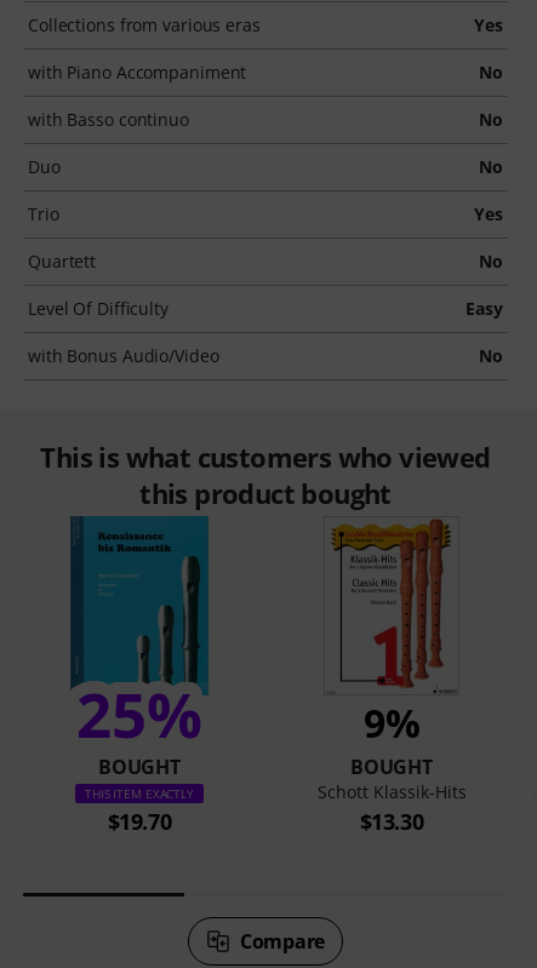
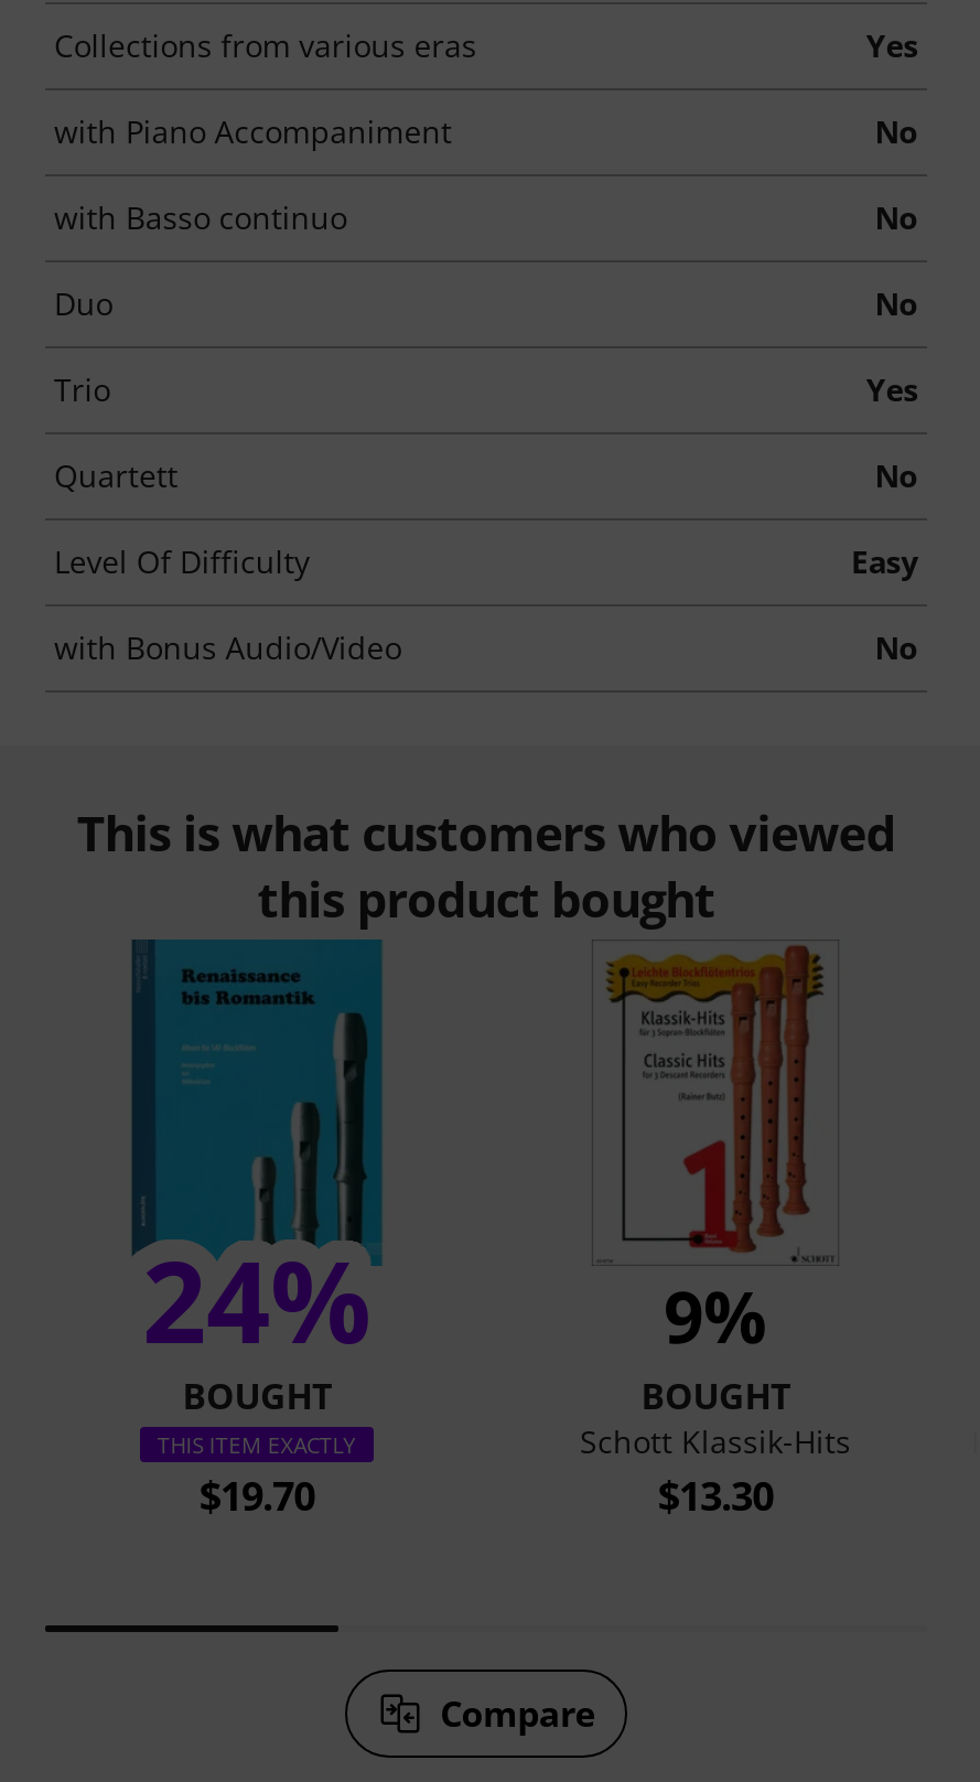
- 25%
+ 24%
